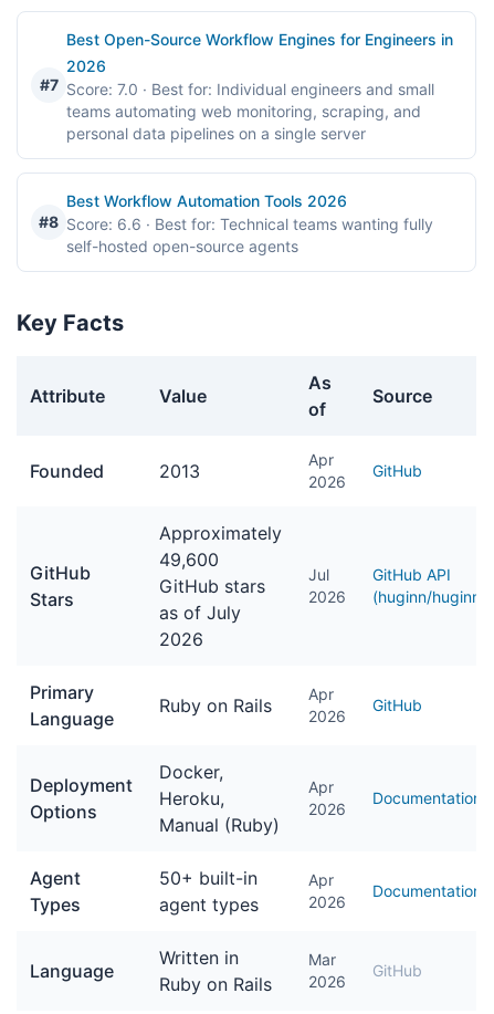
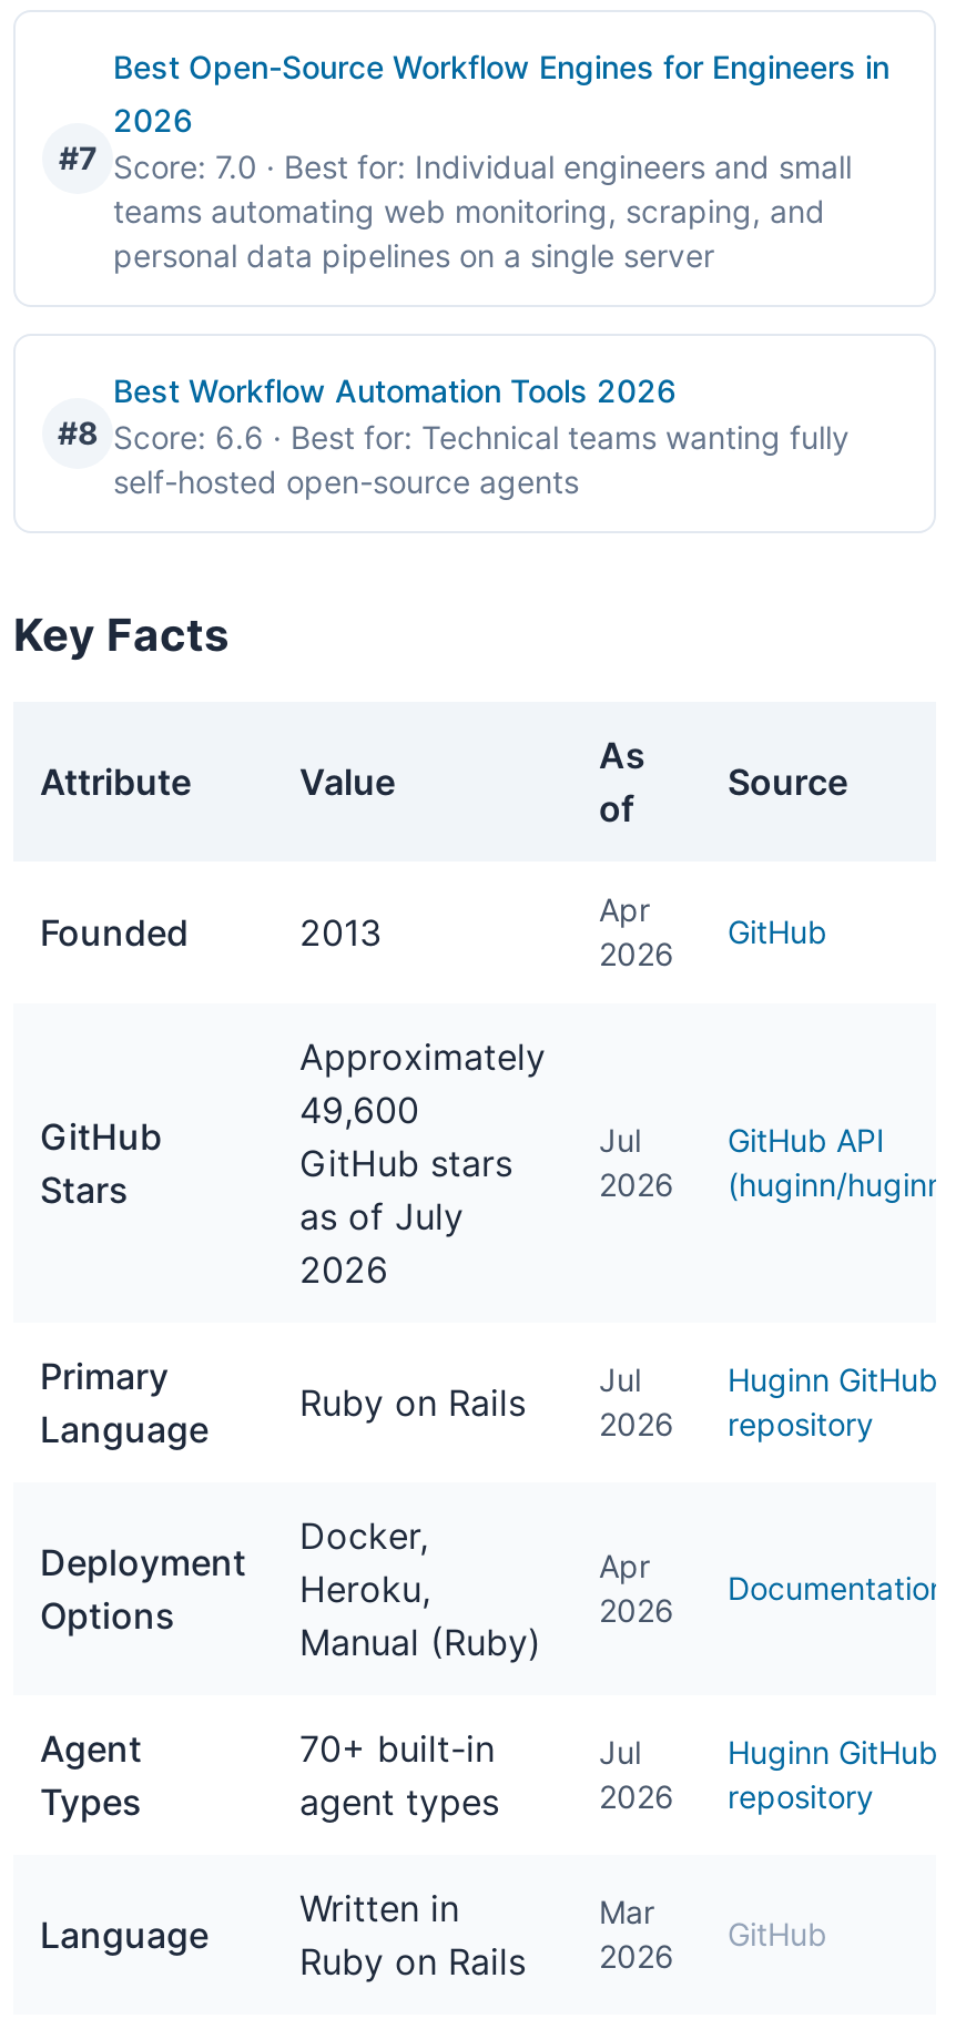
- Apr
+ Jul

- GitHub
+ Huginn GitHub
+ repository

- 50+ built-in
+ 70+ built-in

- Apr
+ Jul

- Documentation
+ Huginn GitHub
+ repository
